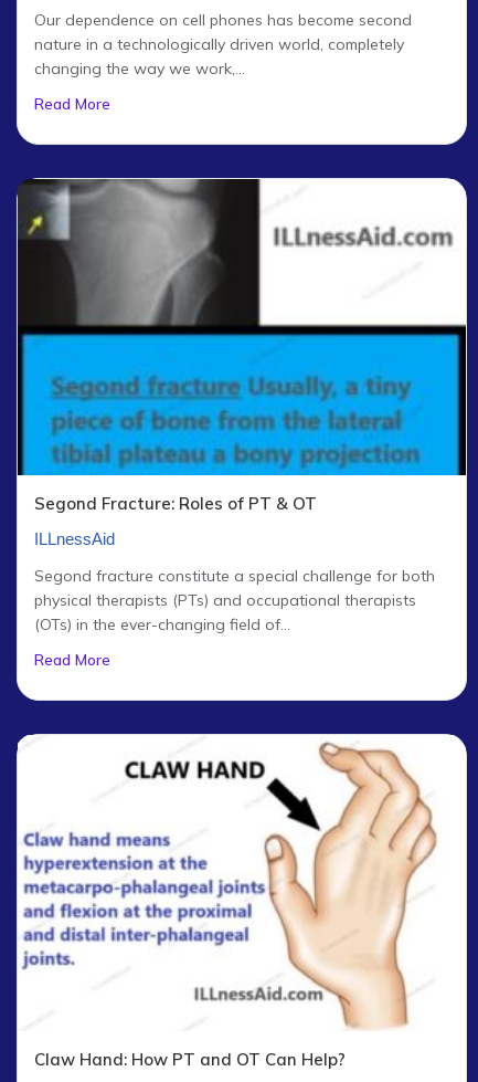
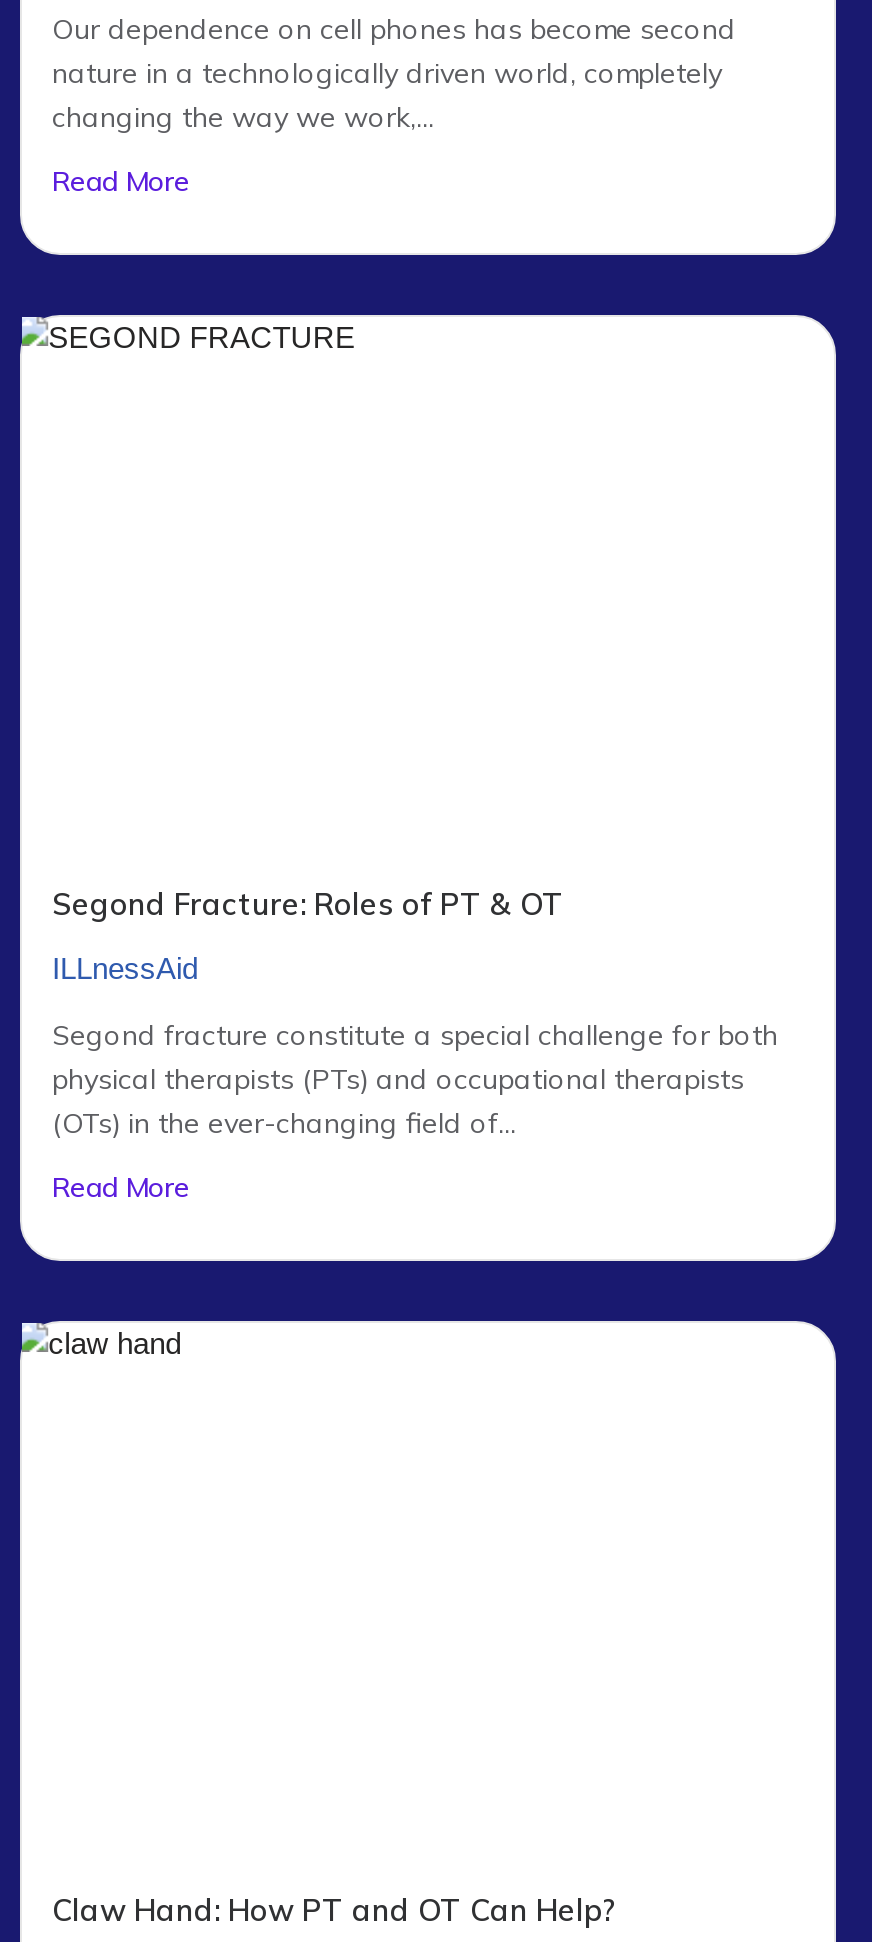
- [image]

- [image]
